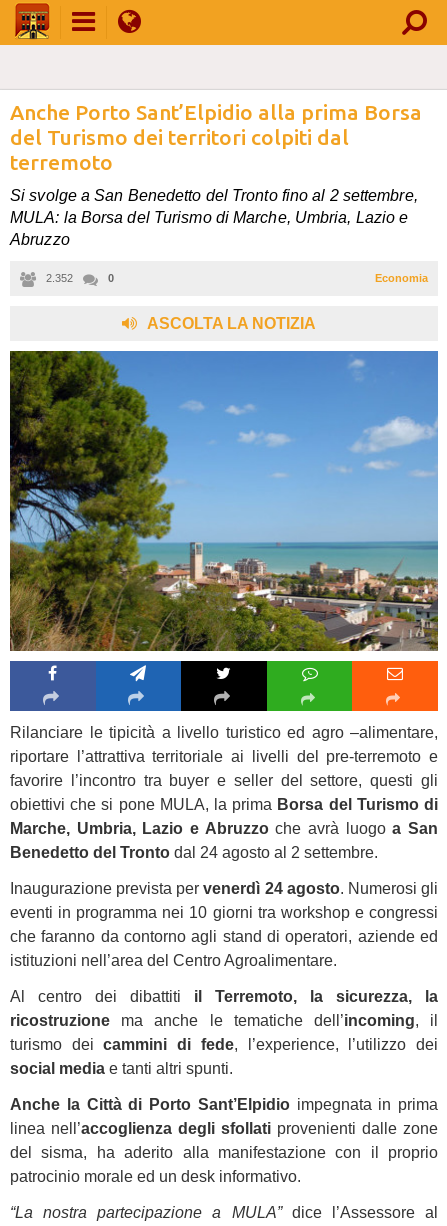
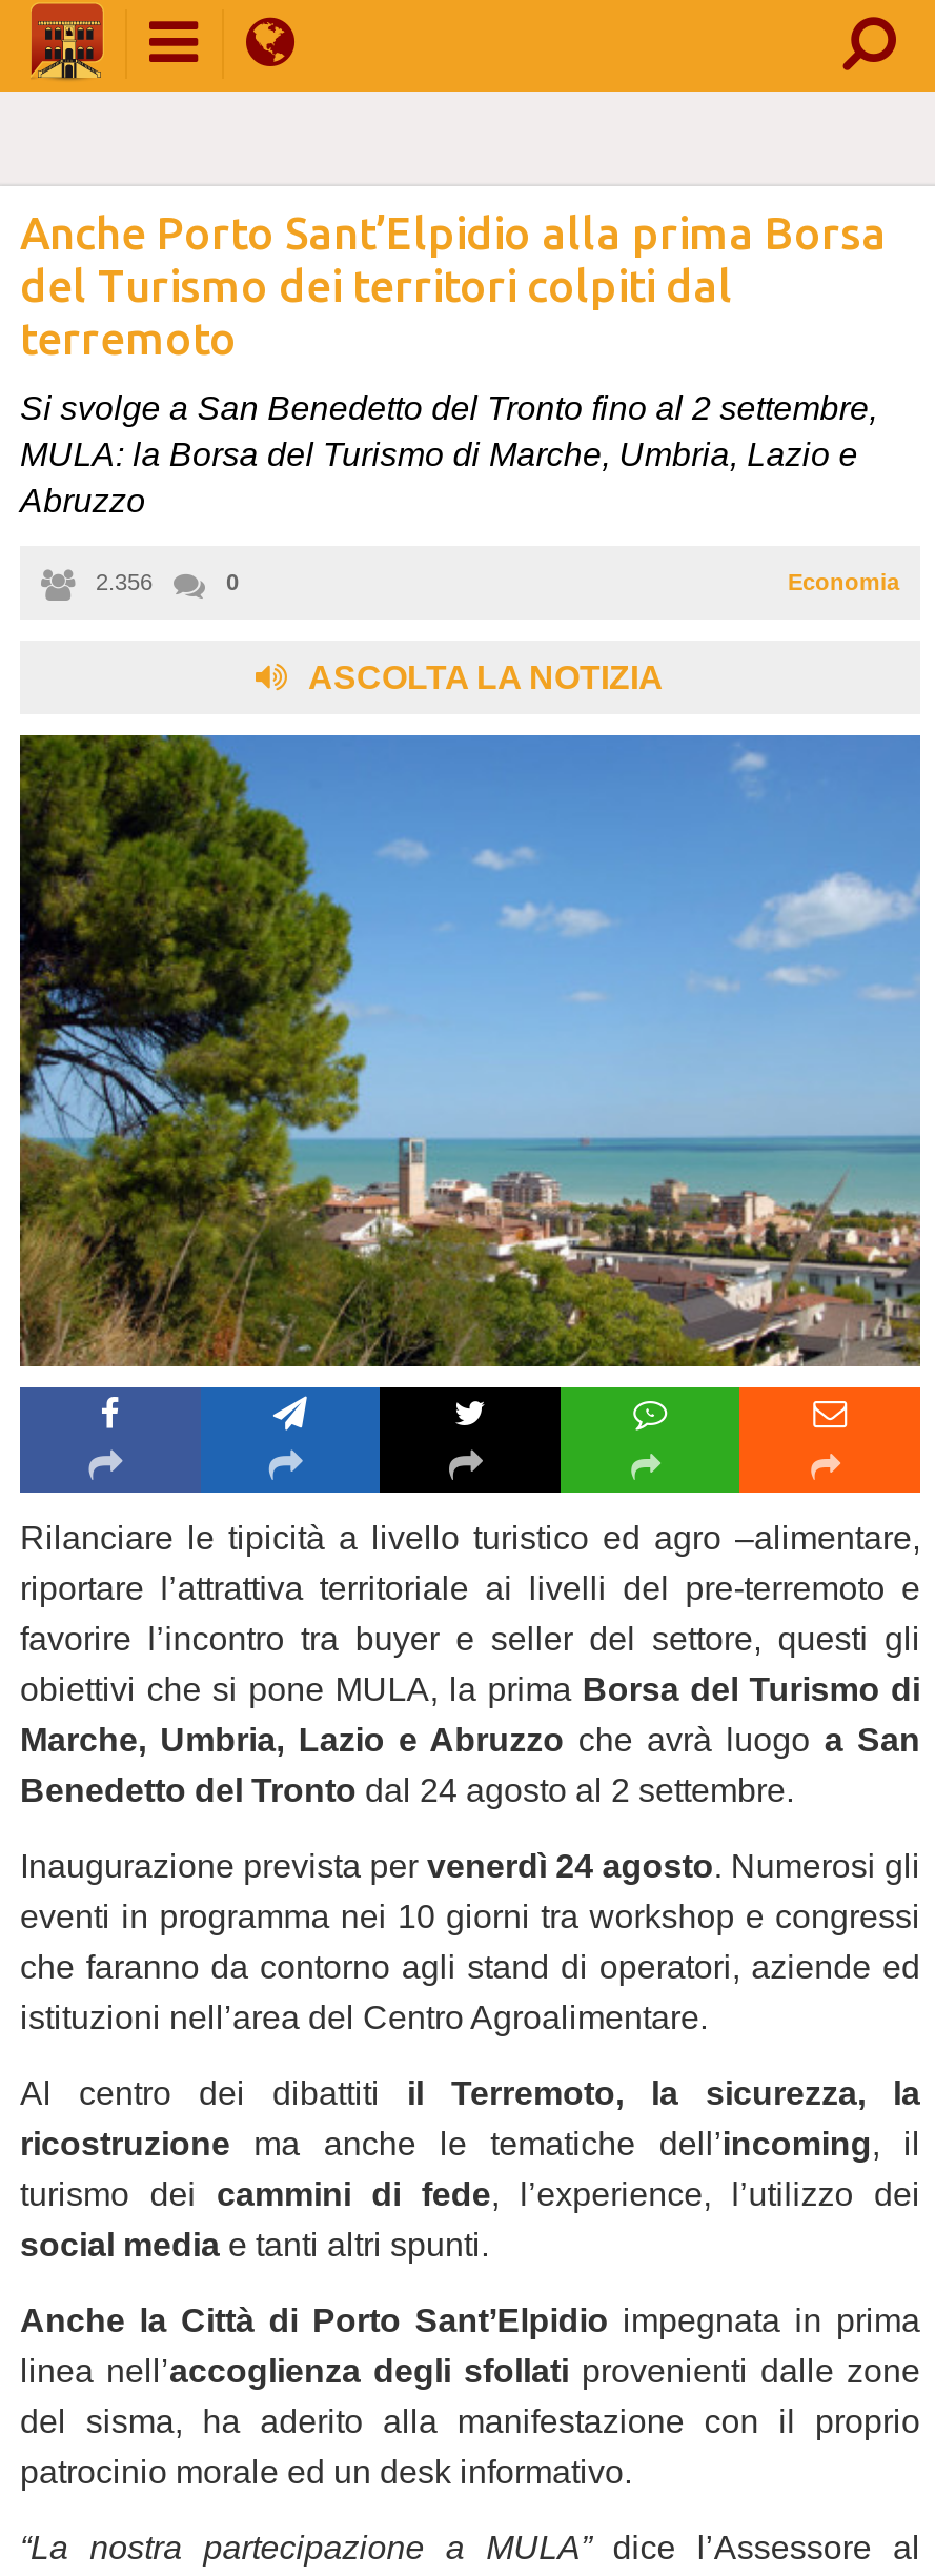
- 2.352
+ 2.356
